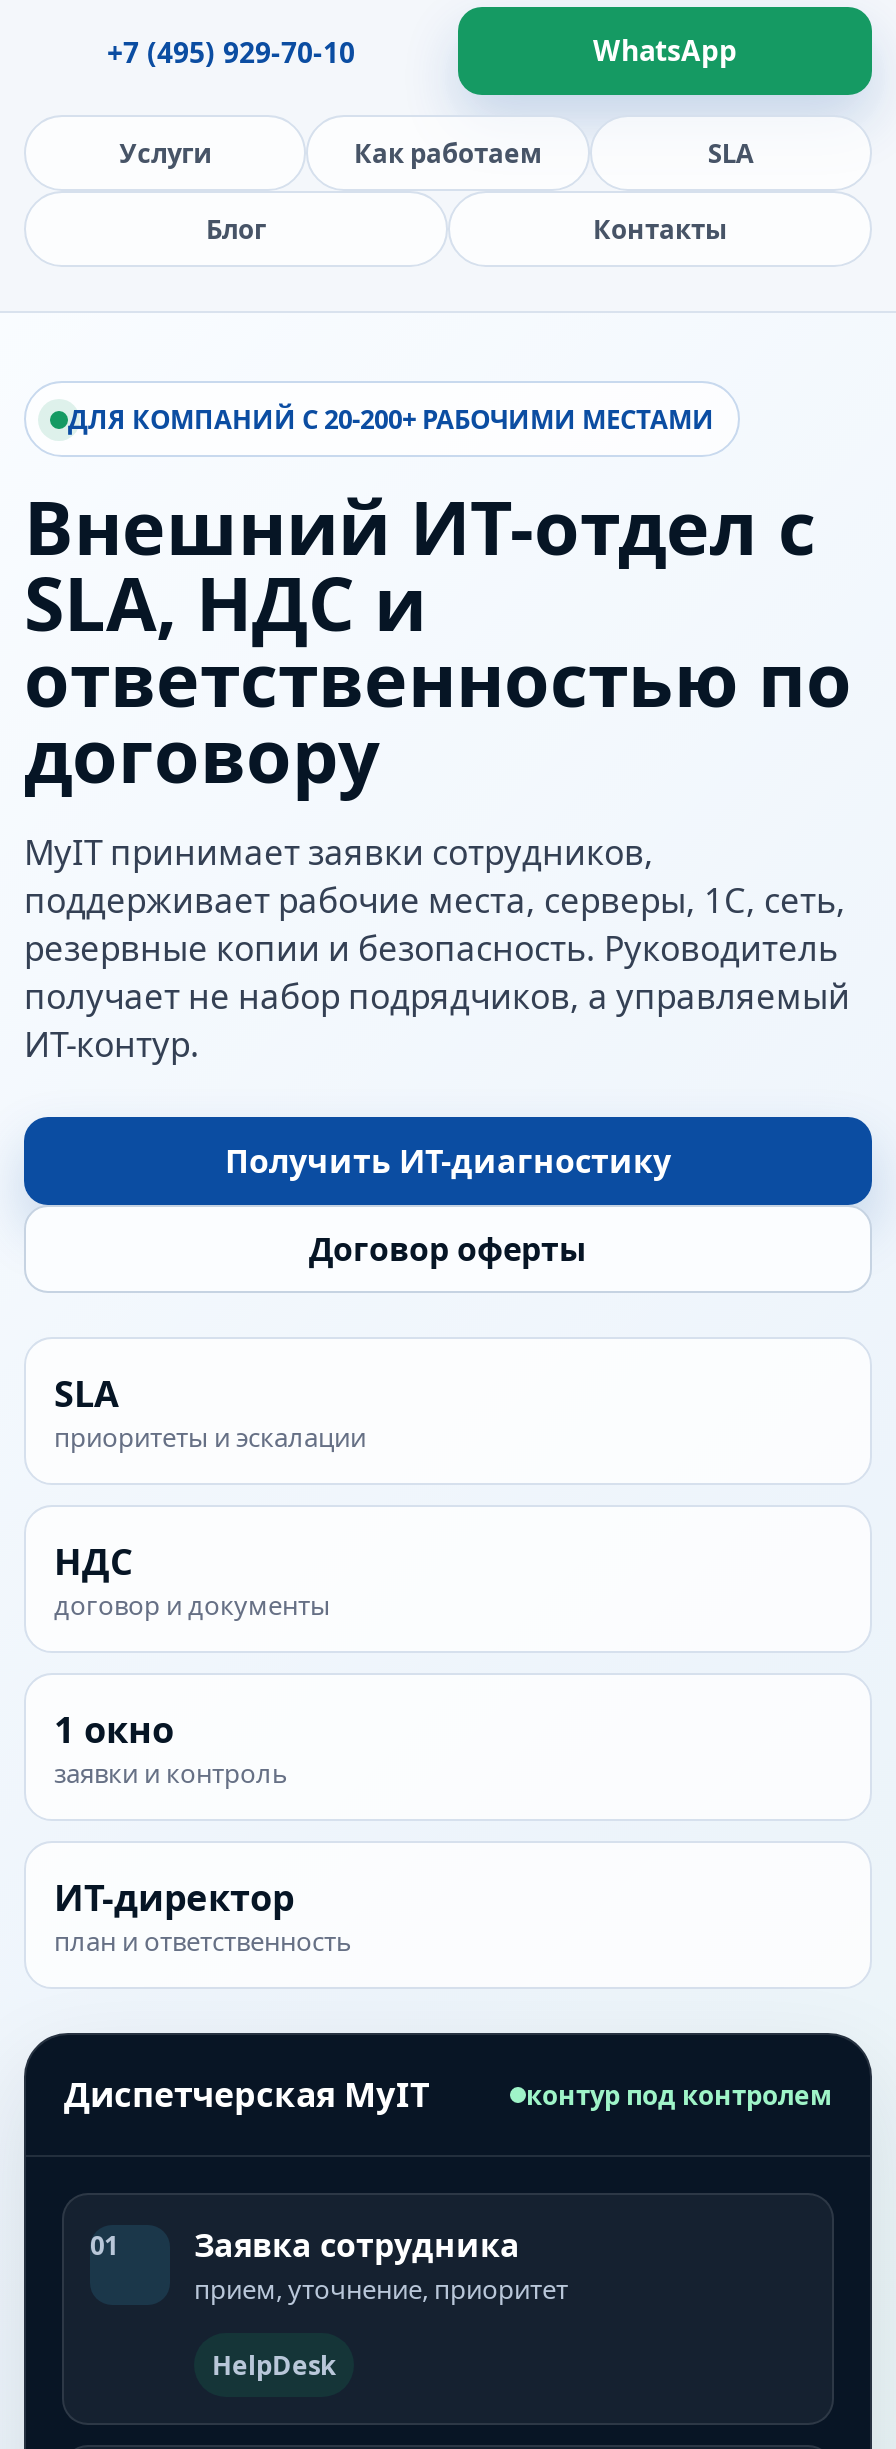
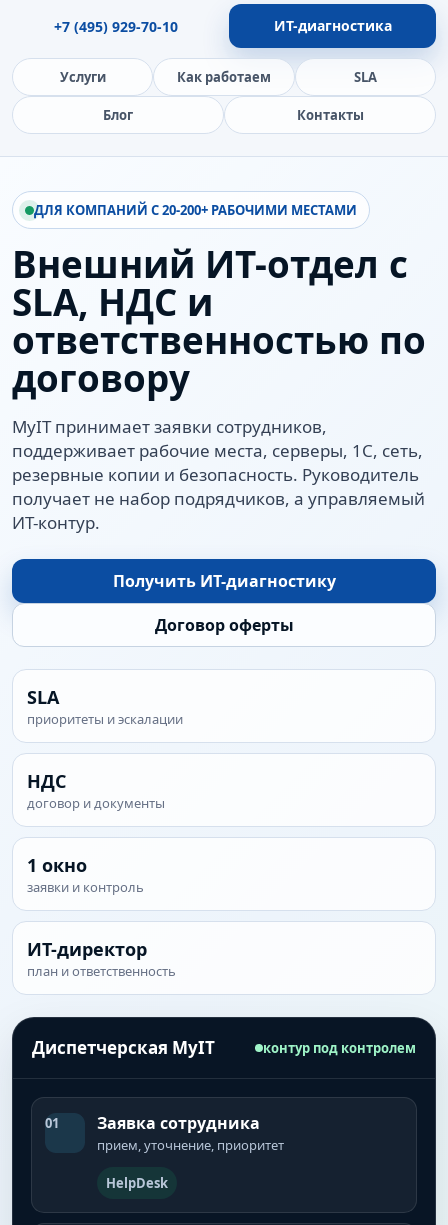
- WhatsApp
+ ИТ-диагностика
